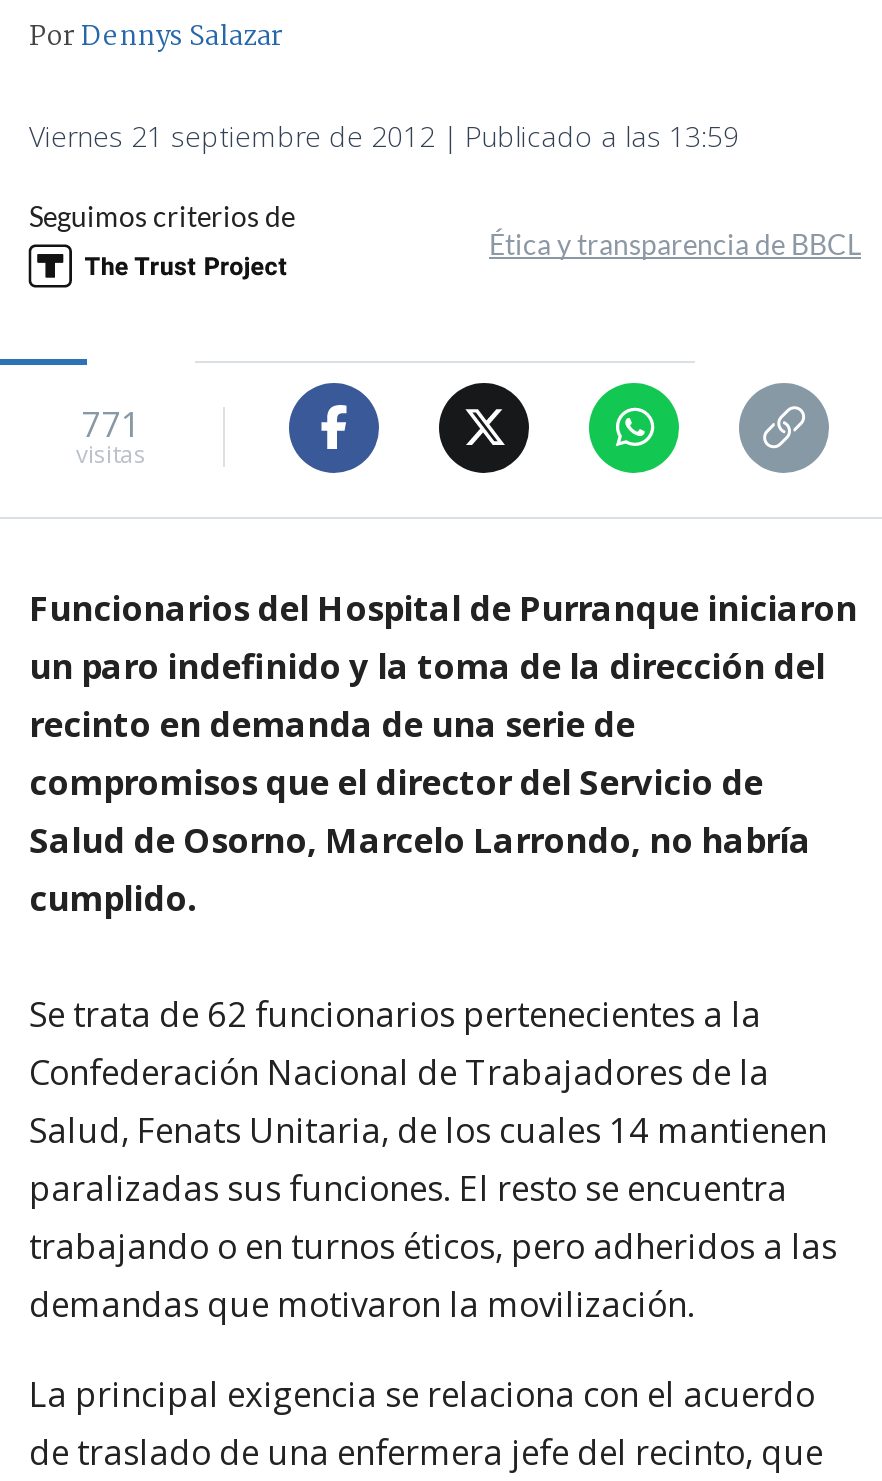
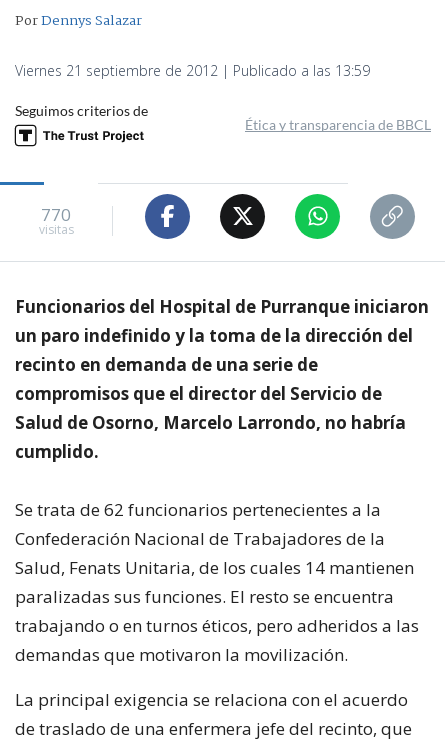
- 771
+ 770
